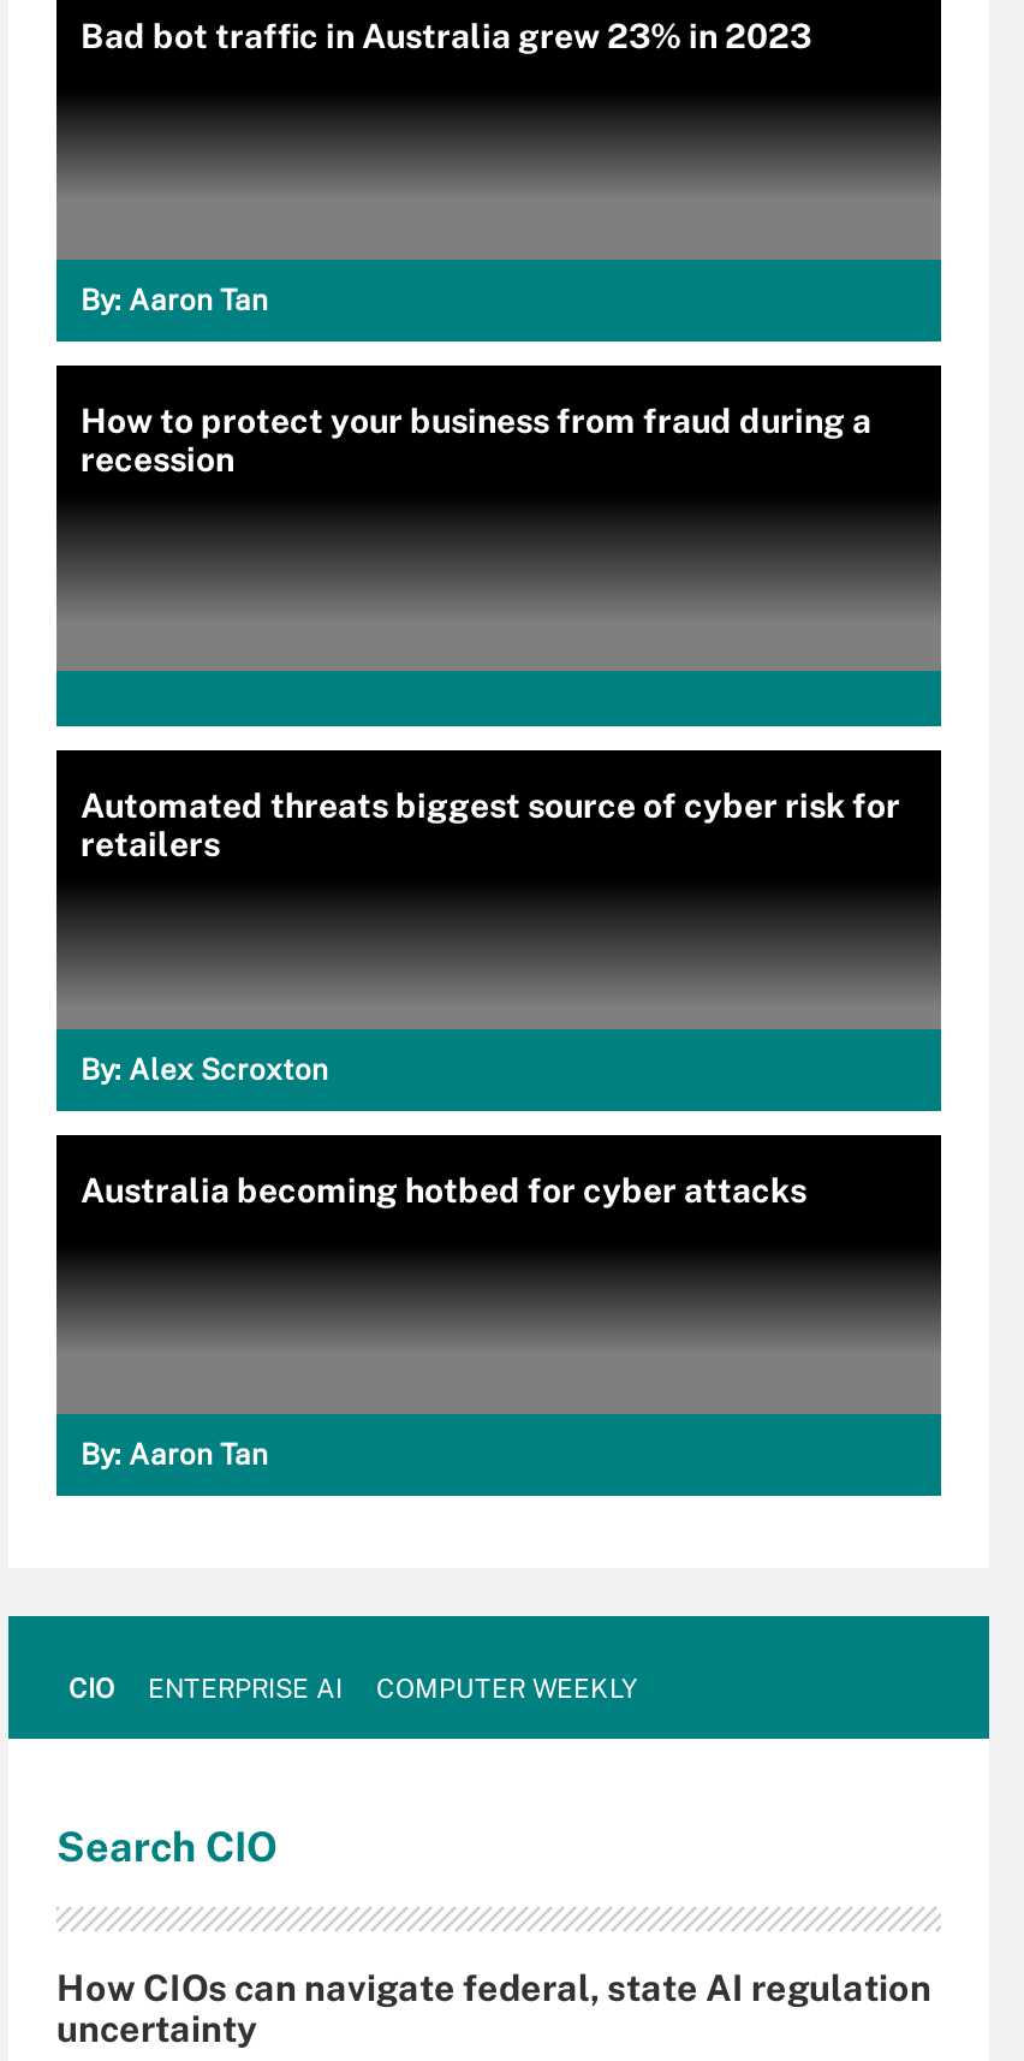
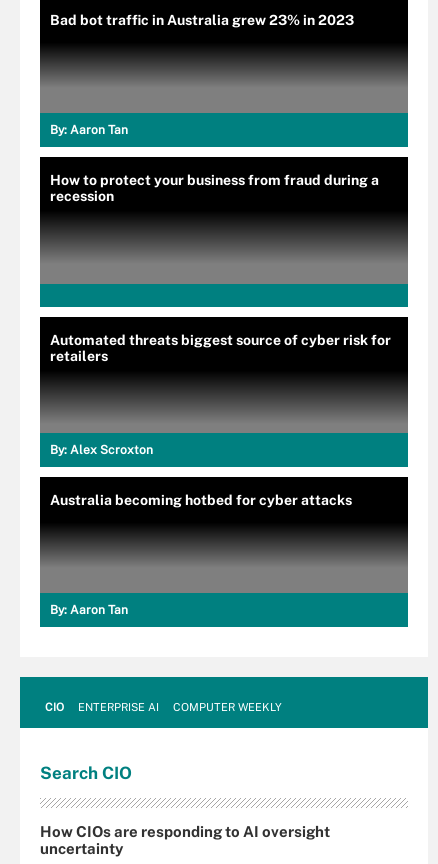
- How CIOs can navigate federal, state AI regulation
+ How CIOs are responding to AI oversight
